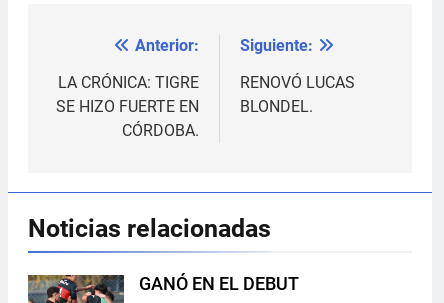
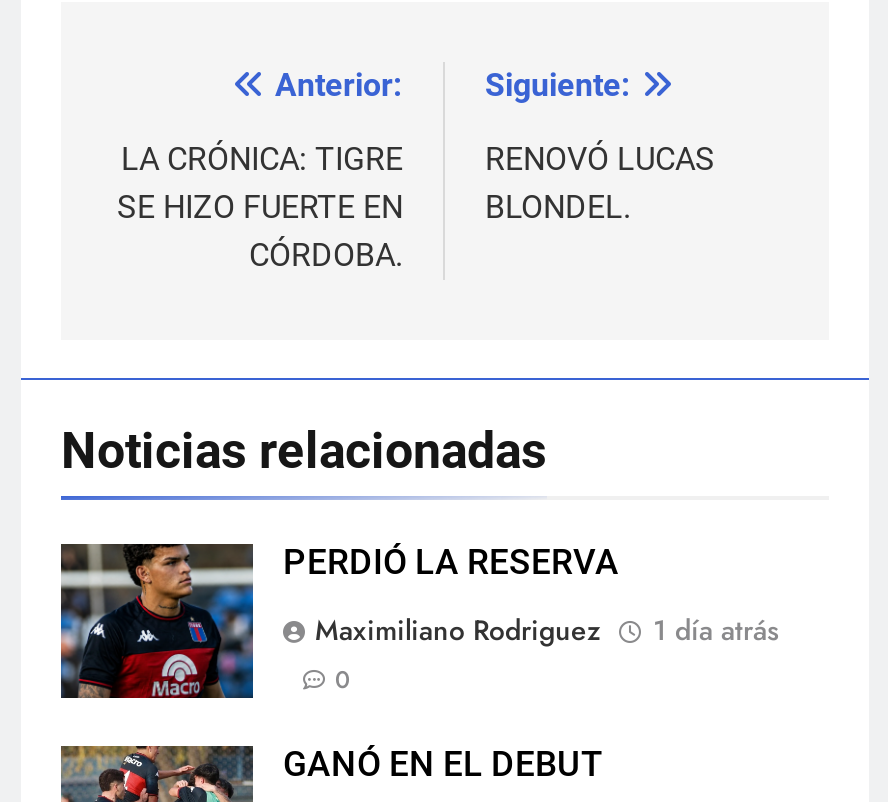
+ [image]
+ PERDIÓ LA RESERVA
+ Maximiliano Rodriguez
+ 1 día atrás
+ 0
